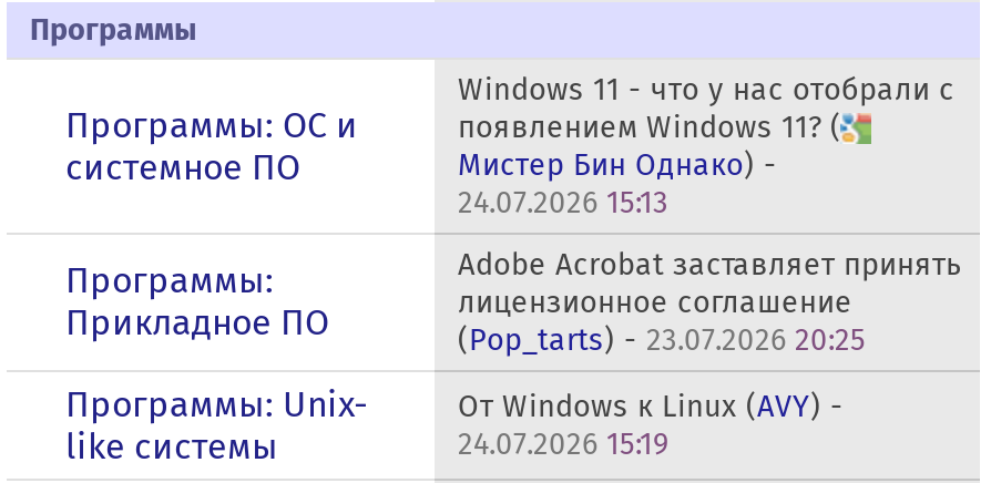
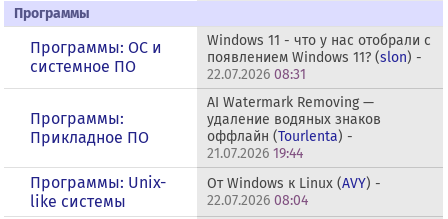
- появлением Windows 11? (
- Мистер Бин Однако) -
- 24.07.2026 15:13
+ появлением Windows 11? (slon) -
+ 22.07.2026 08:31

- Adobe Acrobat заставляет принять
- лицензионное соглашение
- (Pop_tarts) - 23.07.2026 20:25
+ AI Watermark Removing —
+ удаление водяных знаков
+ оффлайн (Tourlenta) -
+ 21.07.2026 19:44

- 24.07.2026 15:19
+ 22.07.2026 08:04
